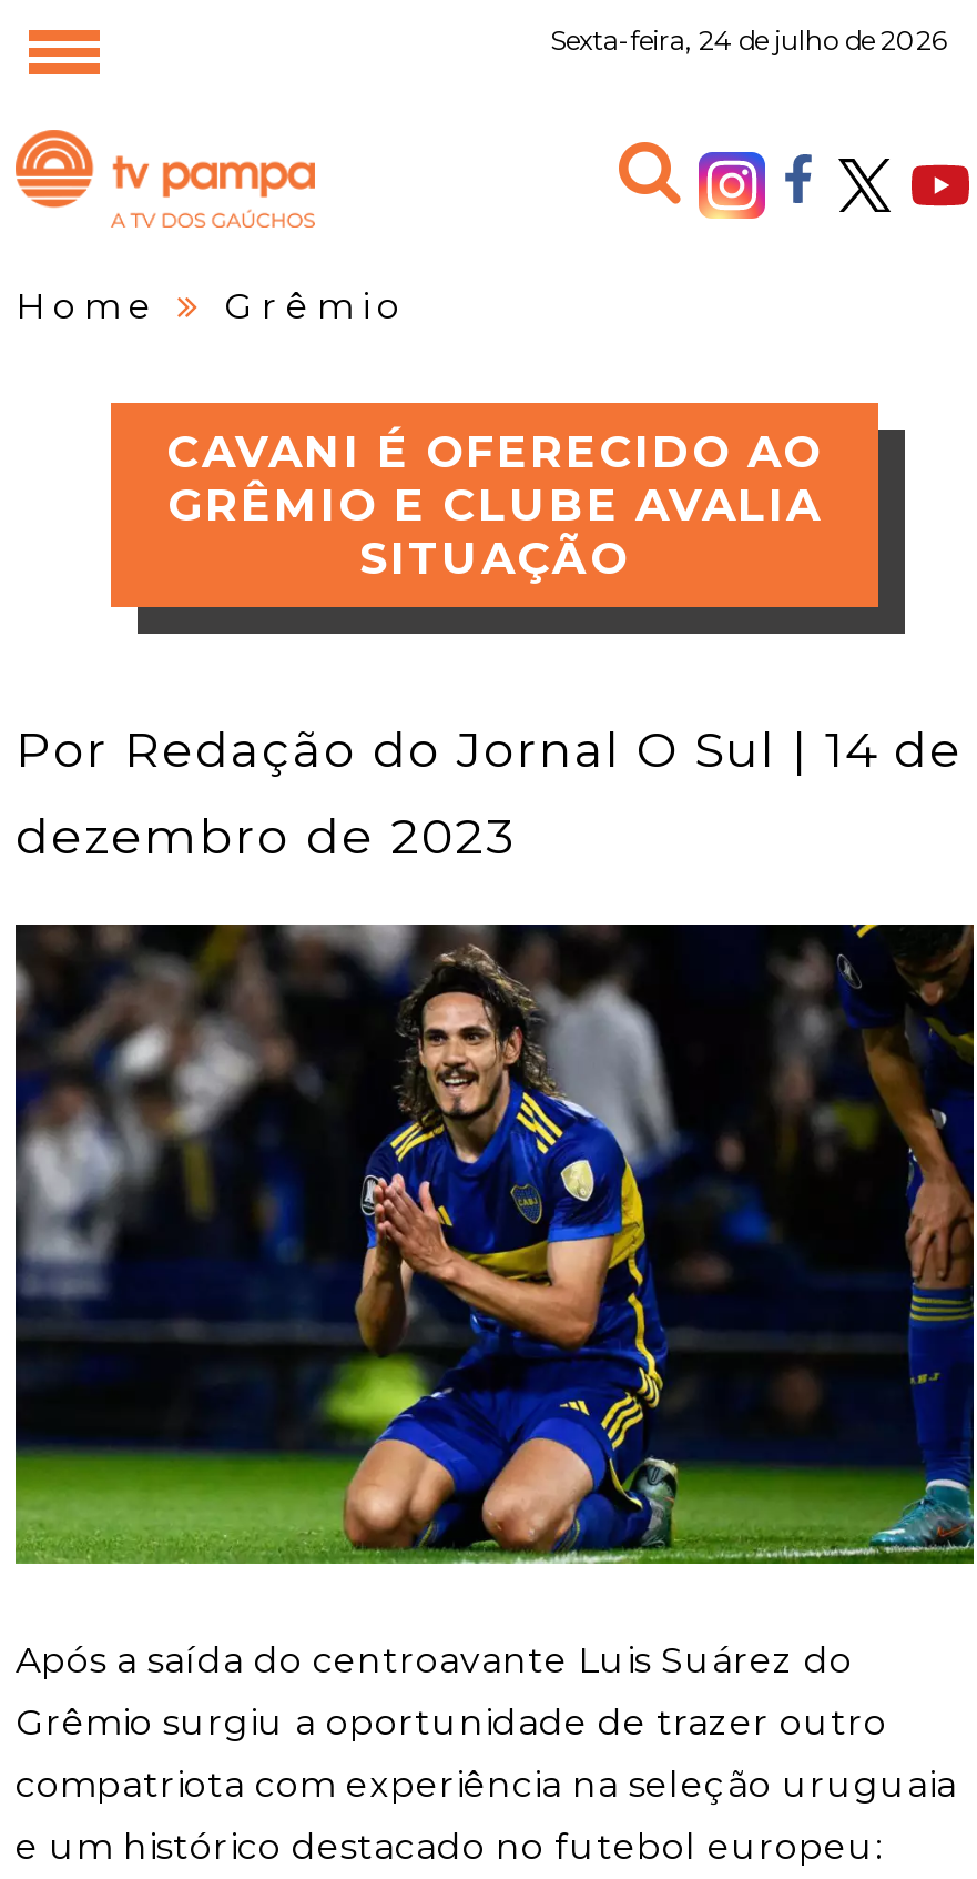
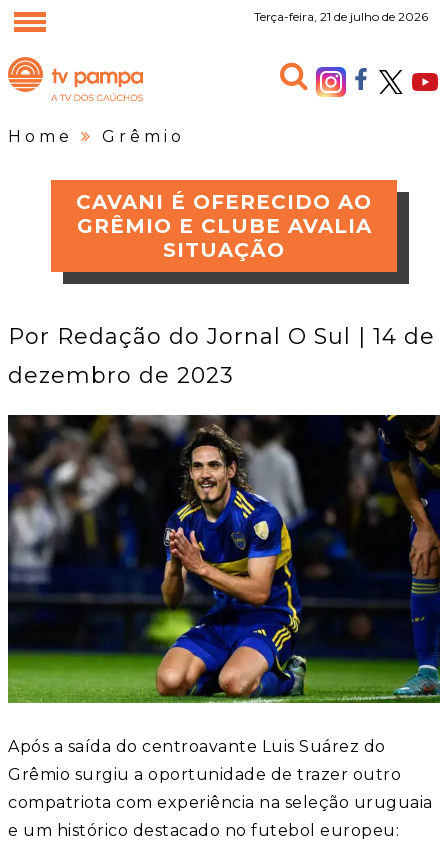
- Sexta-feira, 24 de julho de 2026
+ Terça-feira, 21 de julho de 2026
